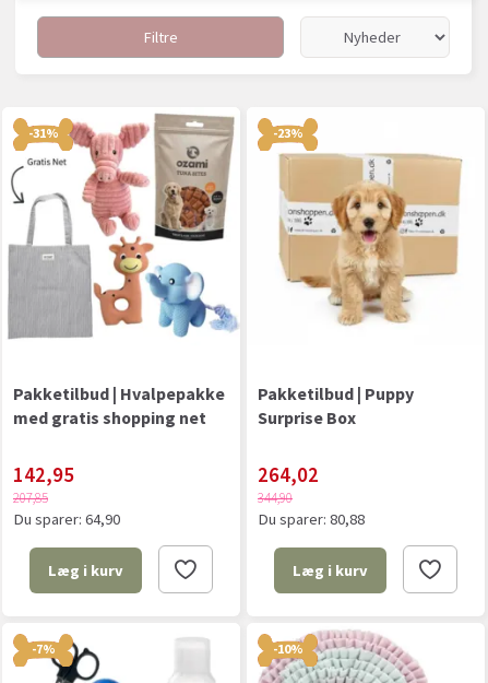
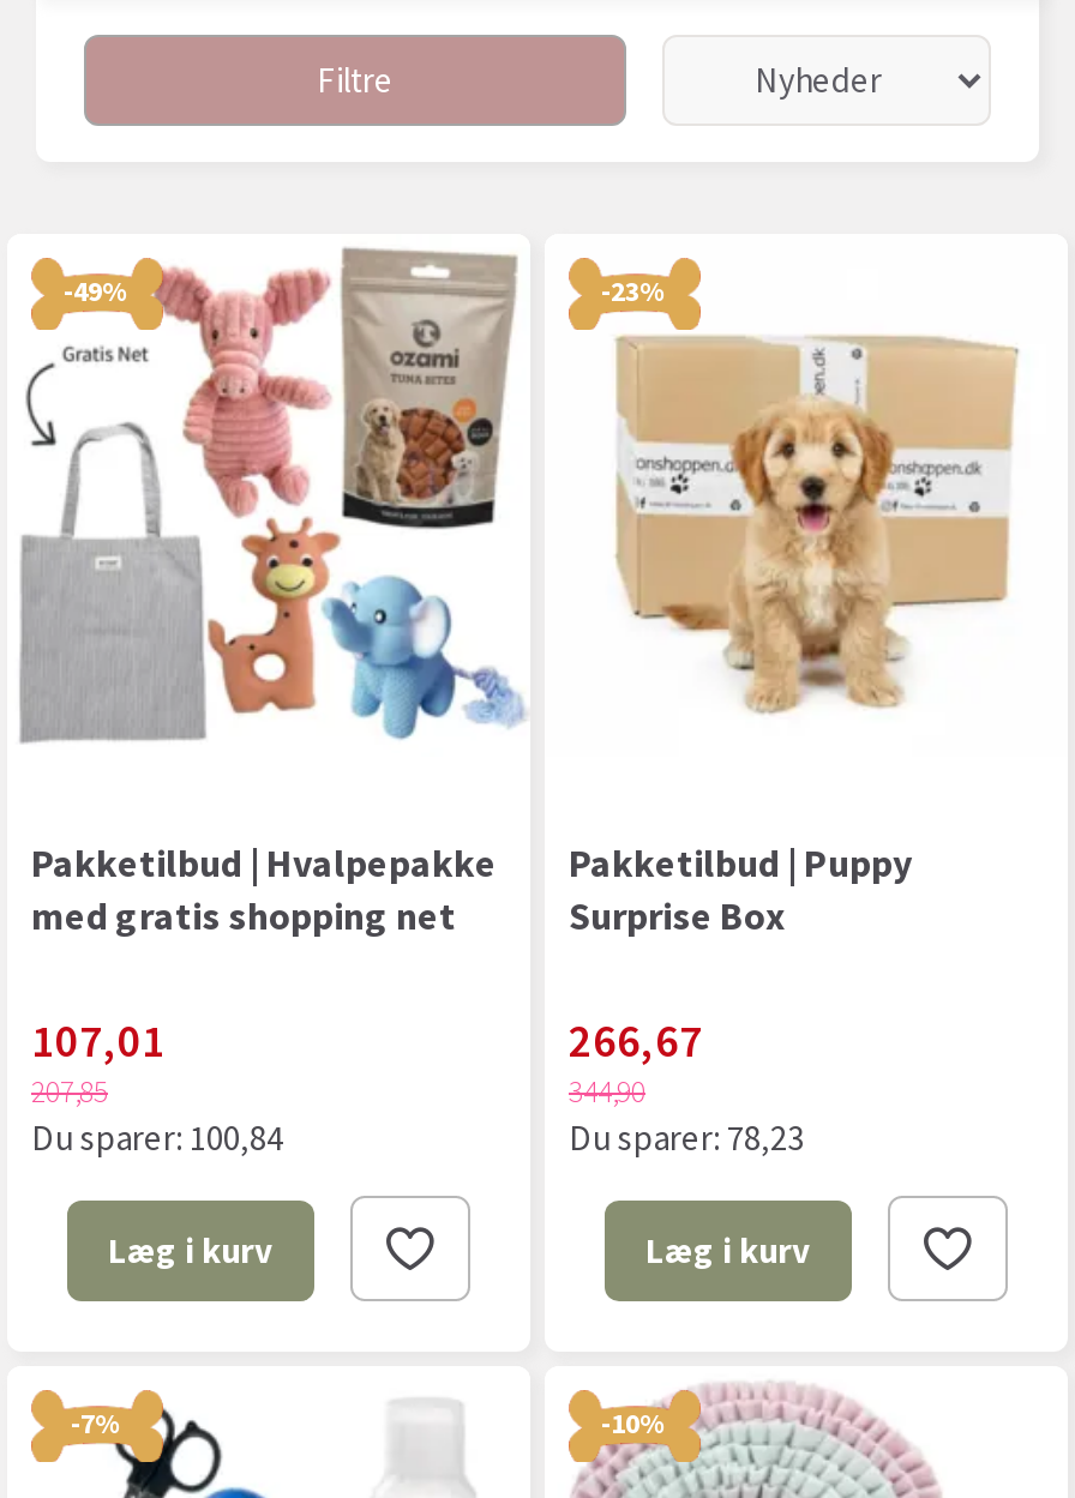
- -31%
+ -49%

- 142,95
+ 107,01

- 264,02
+ 266,67

- Du sparer: 64,90
+ Du sparer: 100,84

- Du sparer: 80,88
+ Du sparer: 78,23
